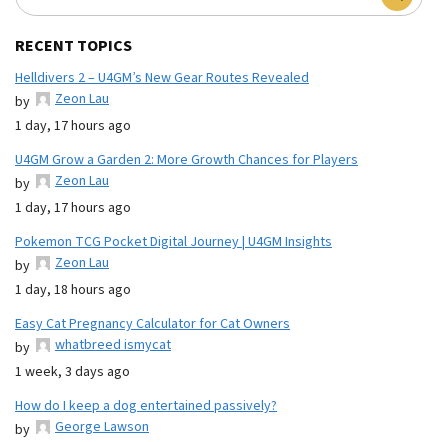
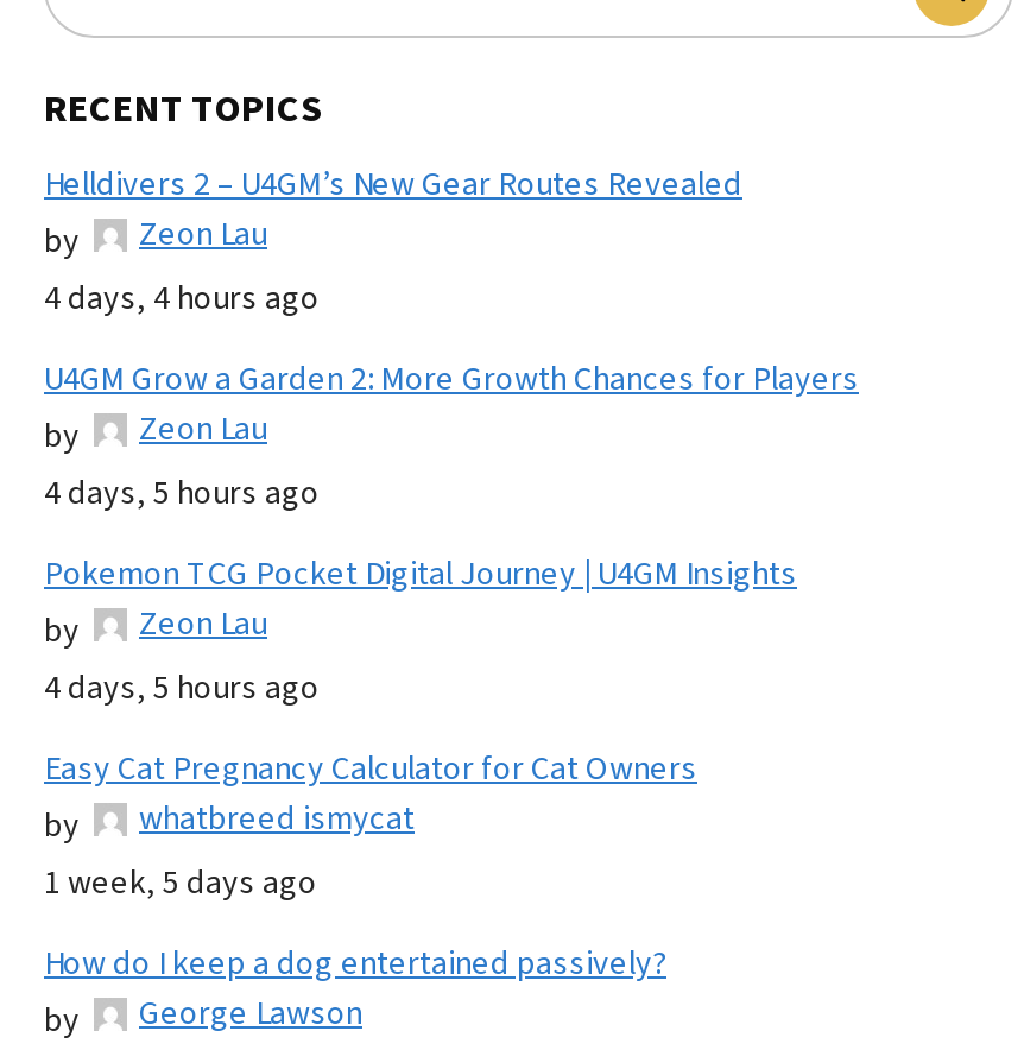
- 1 day, 17 hours ago
+ 4 days, 4 hours ago

- 1 day, 17 hours ago
+ 4 days, 5 hours ago

- 1 day, 18 hours ago
+ 4 days, 5 hours ago

- 1 week, 3 days ago
+ 1 week, 5 days ago
